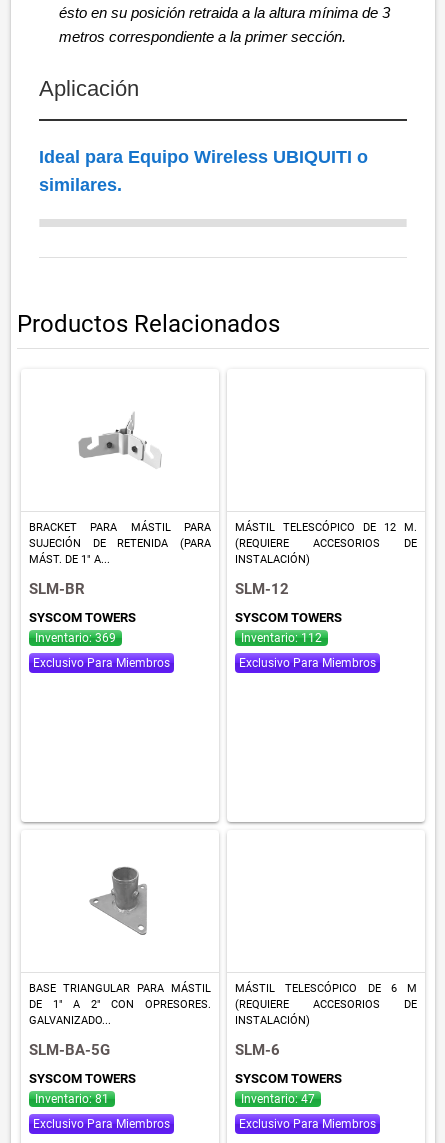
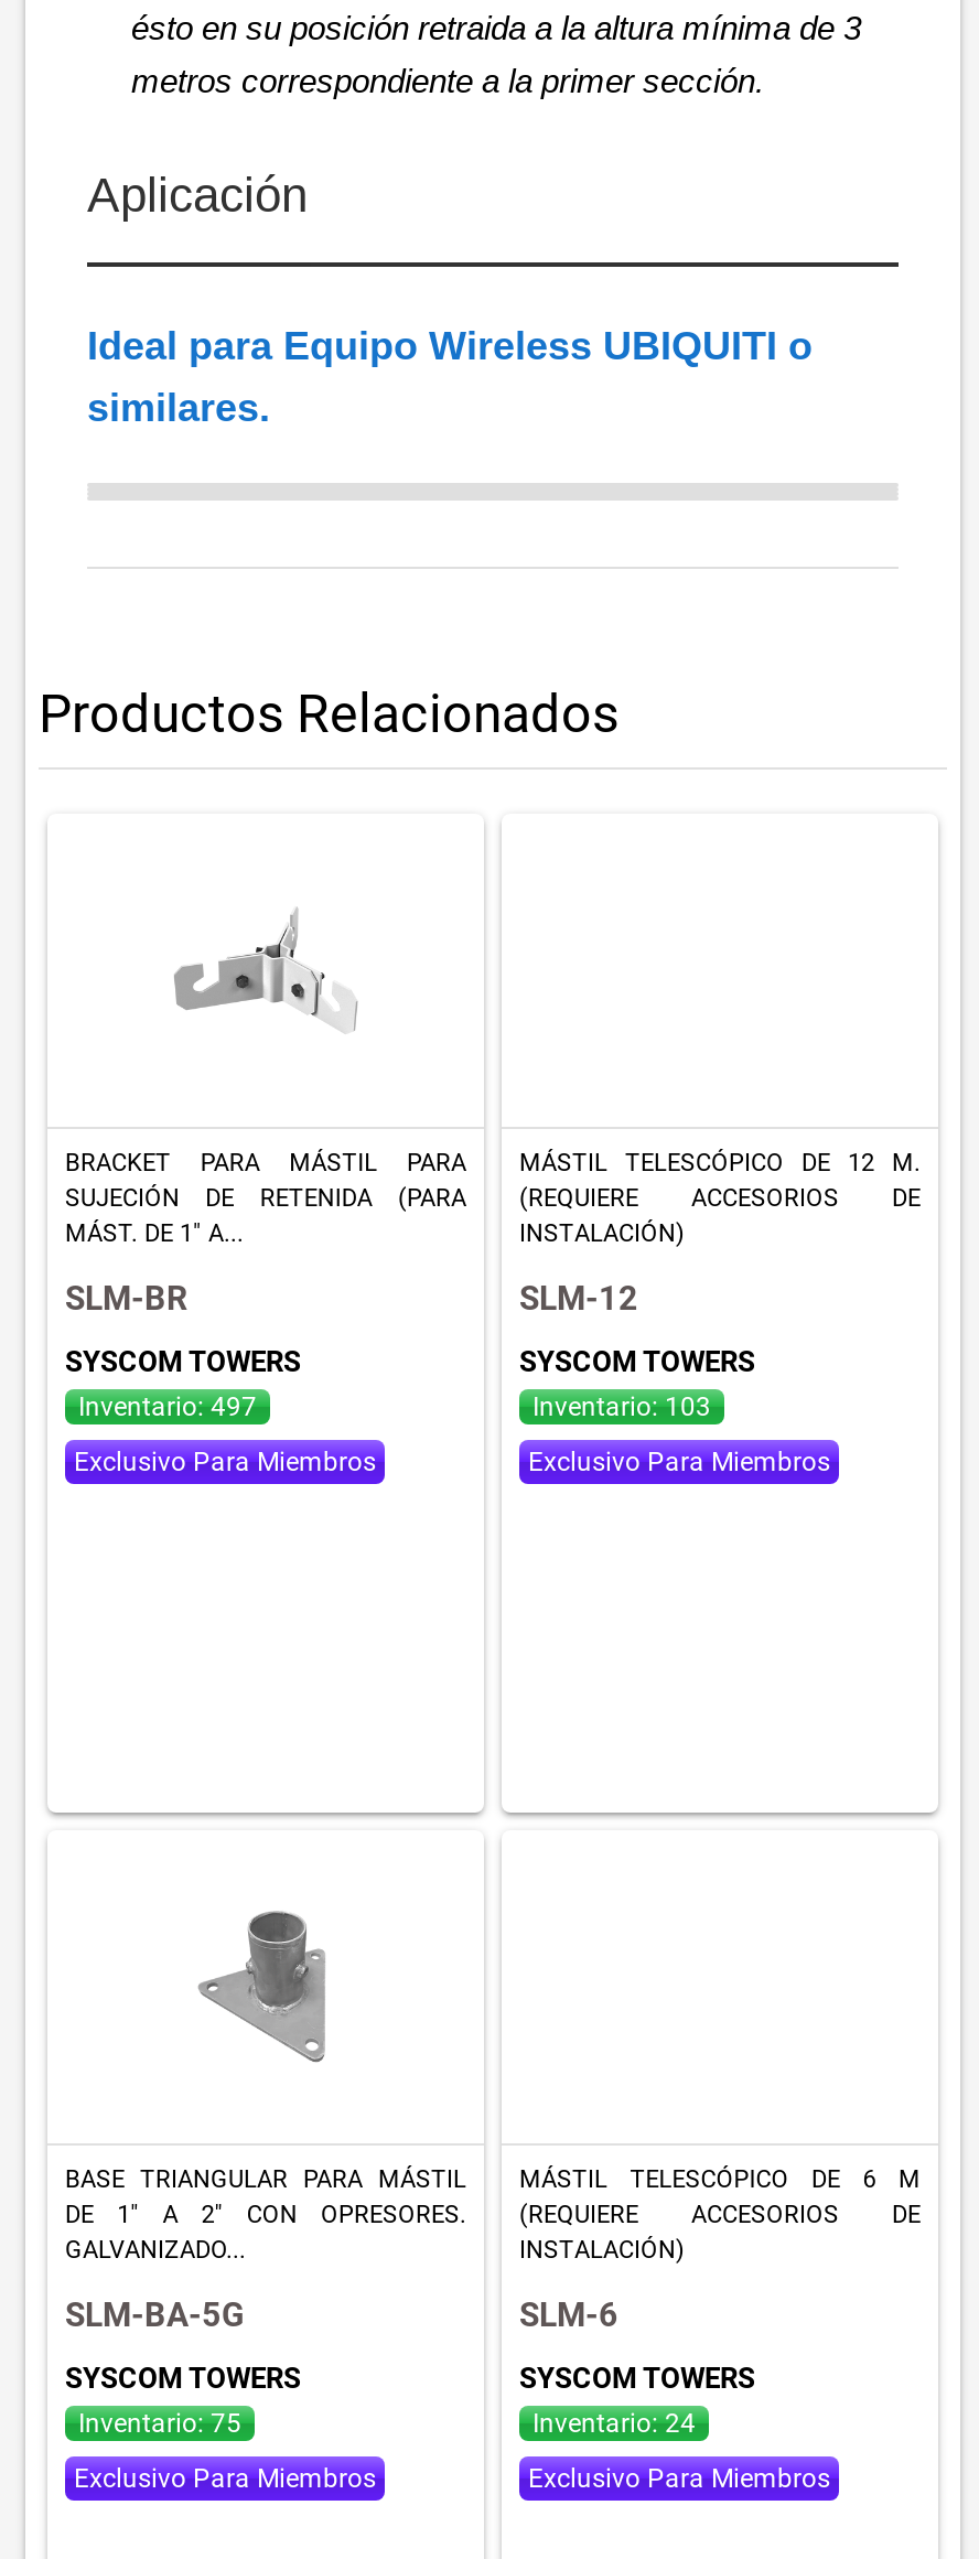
- Inventario: 369
+ Inventario: 497

- Inventario: 112
+ Inventario: 103

- Inventario: 81
+ Inventario: 75

- Inventario: 47
+ Inventario: 24
